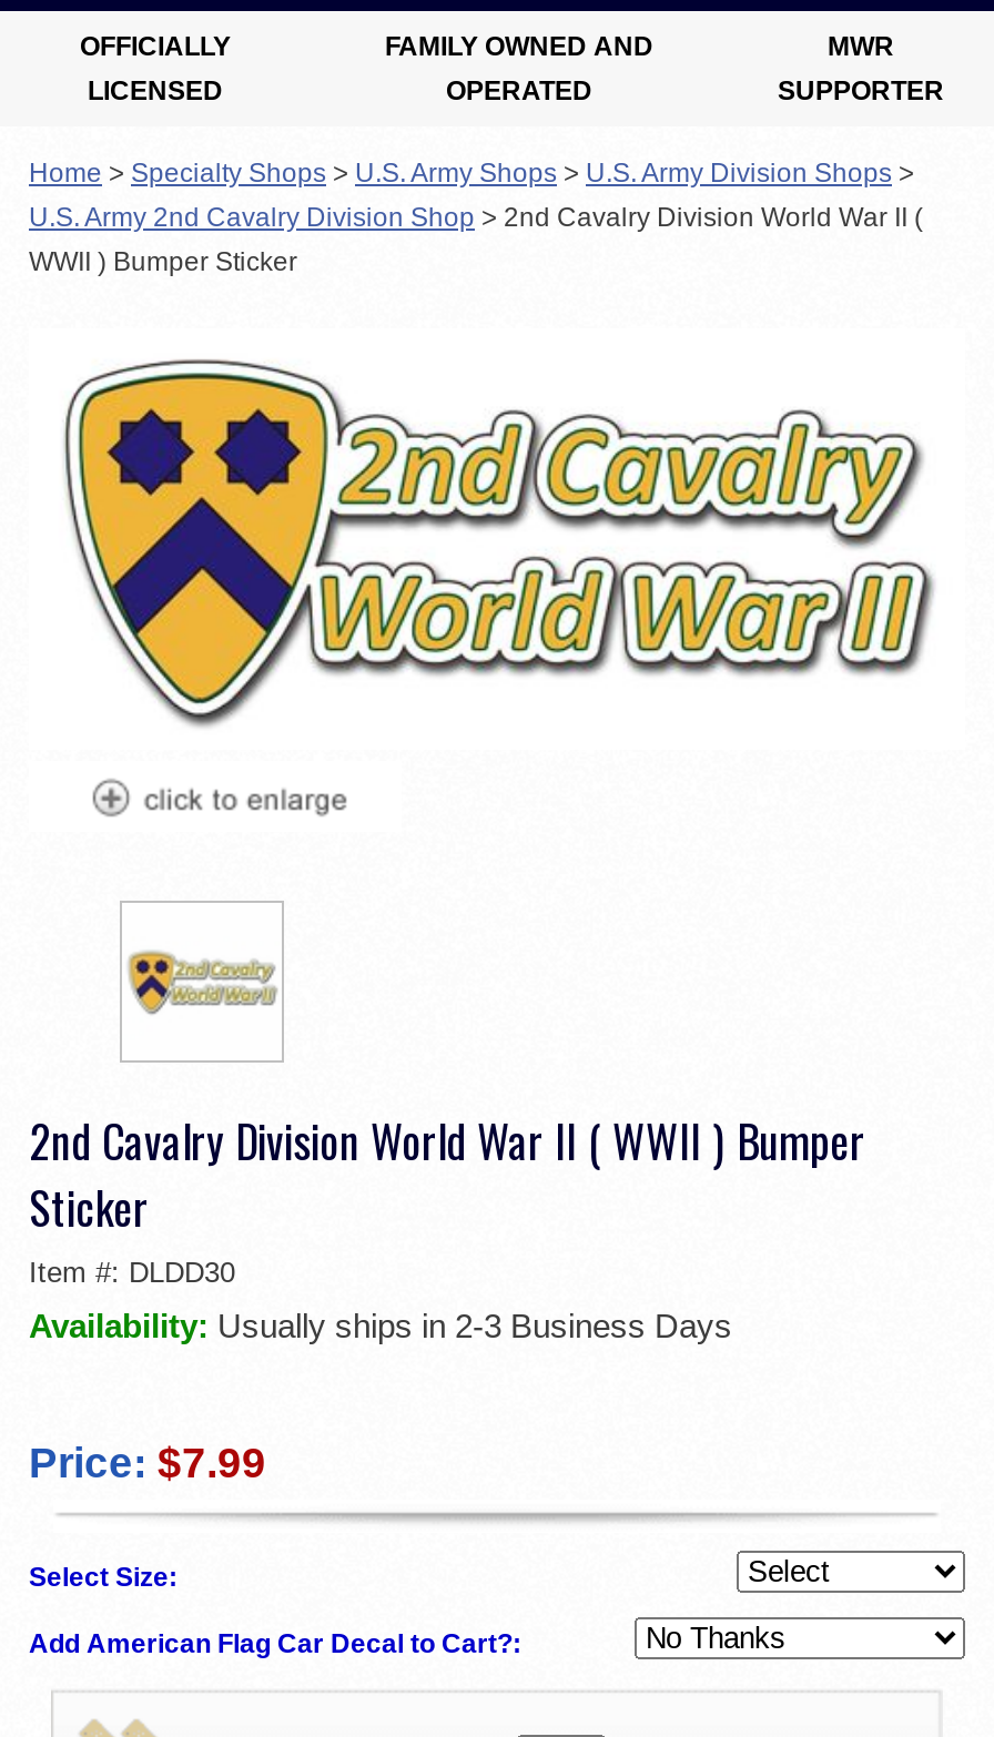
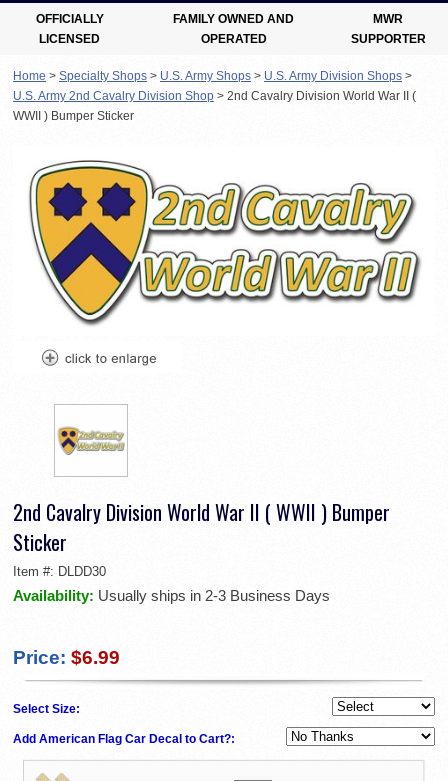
- Price: $7.99
+ Price: $6.99
